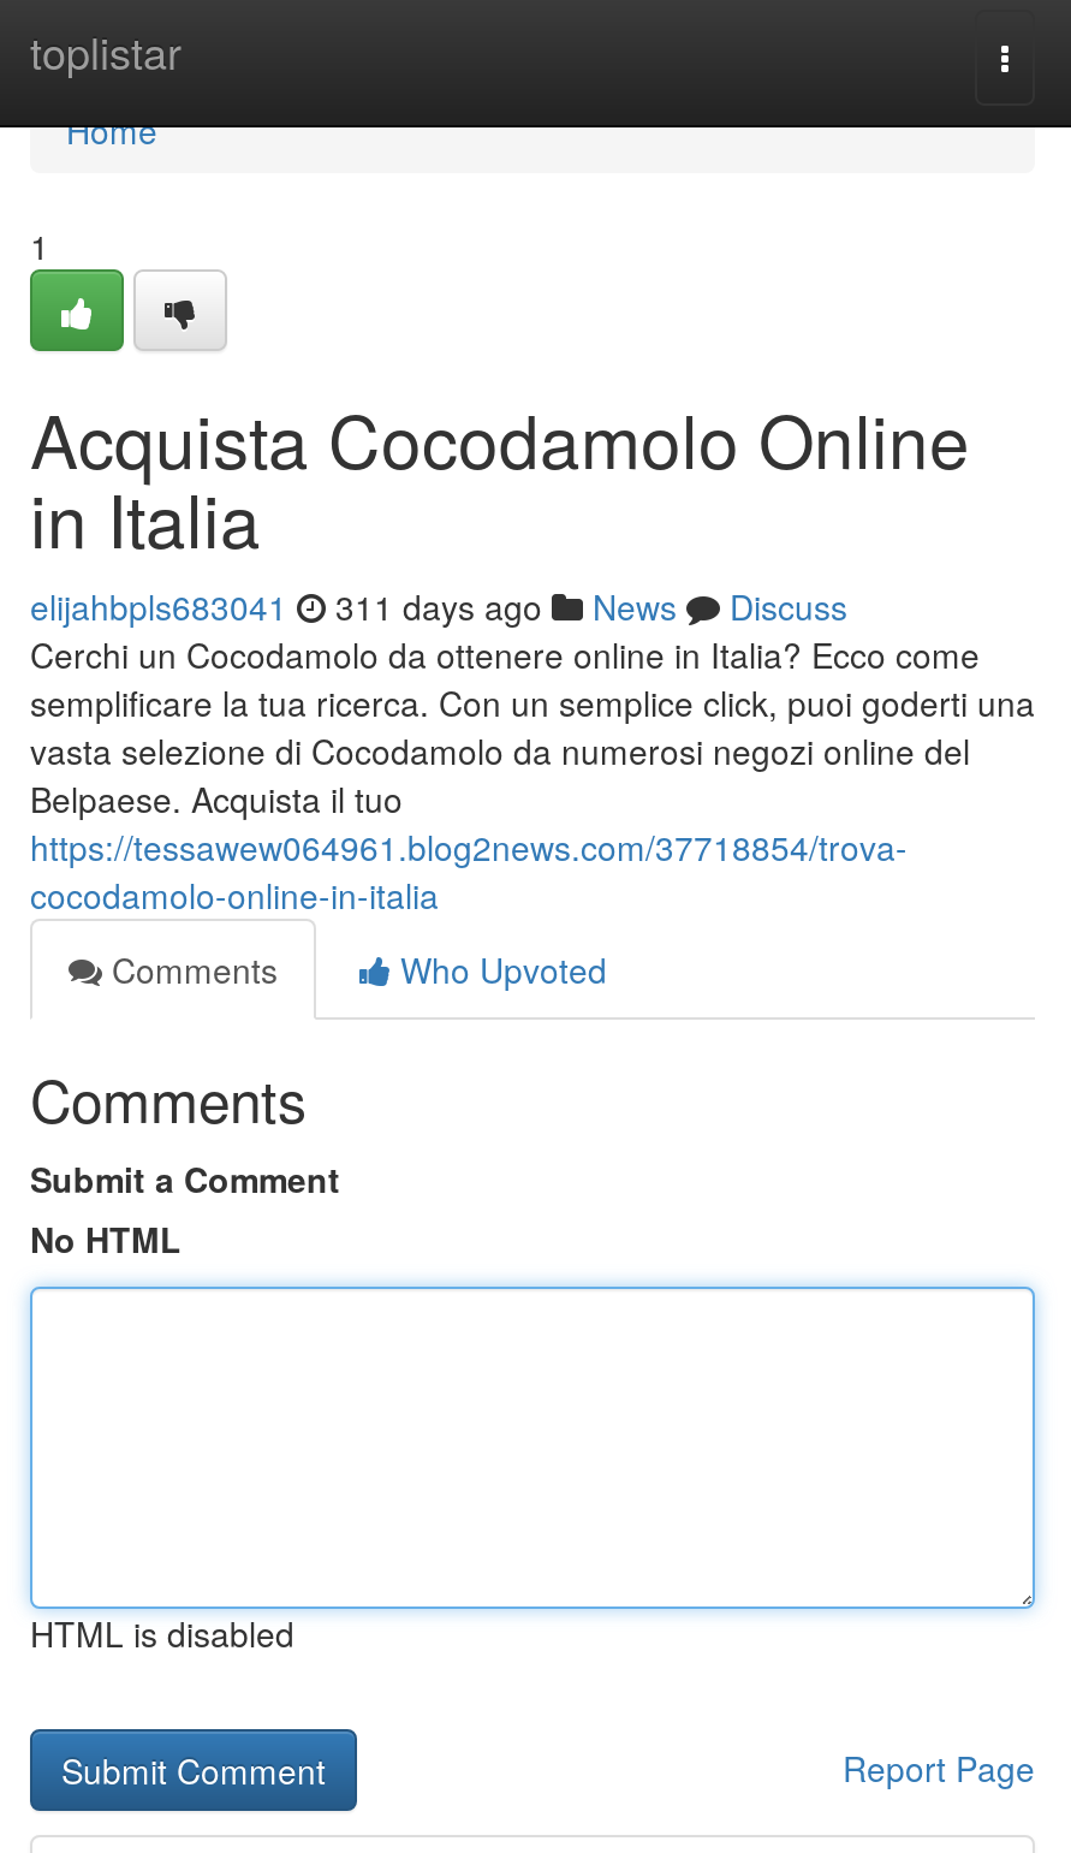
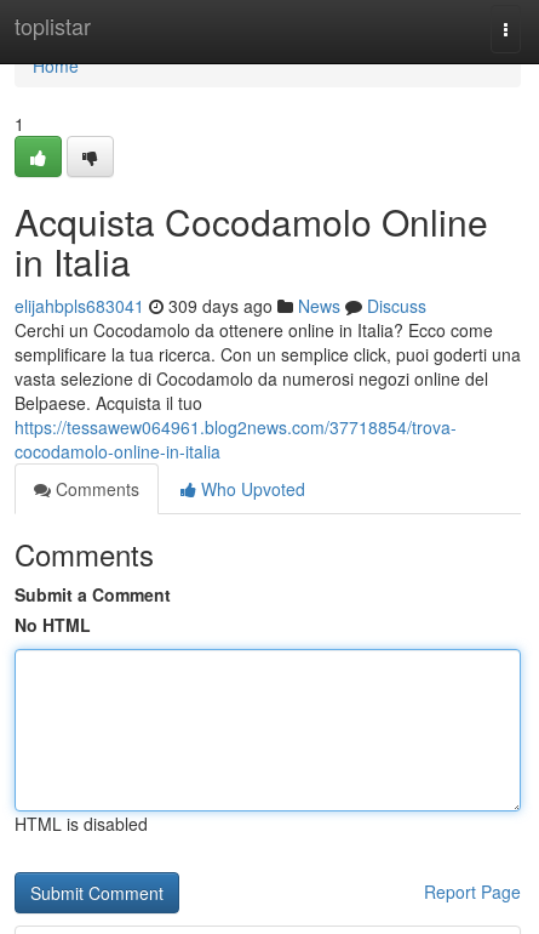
- elijahbpls683041 311 days ago News Discuss
+ elijahbpls683041 309 days ago News Discuss
